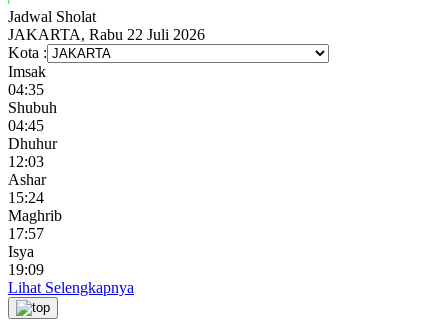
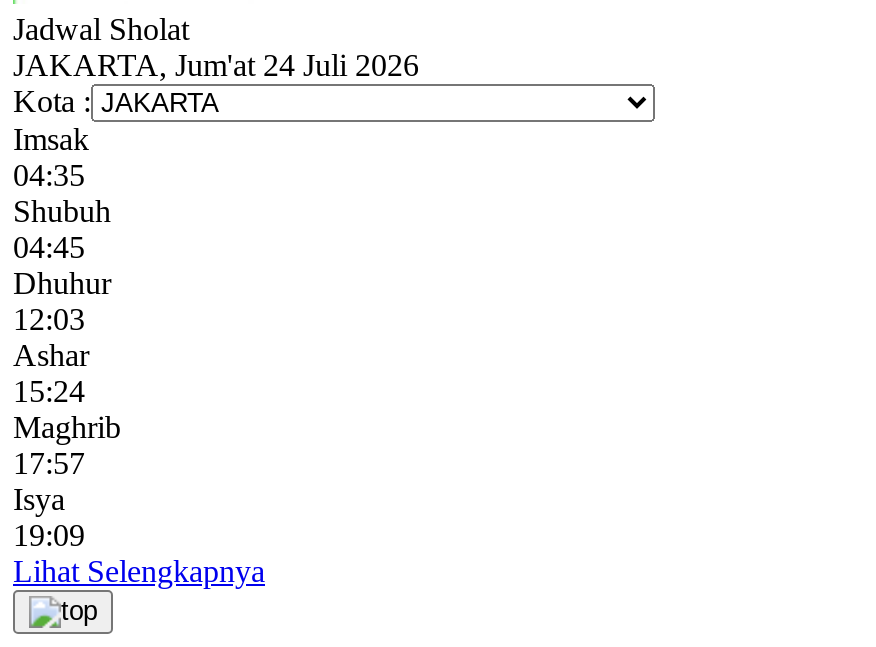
- JAKARTA, Rabu 22 Juli 2026
+ JAKARTA, Jum'at 24 Juli 2026
